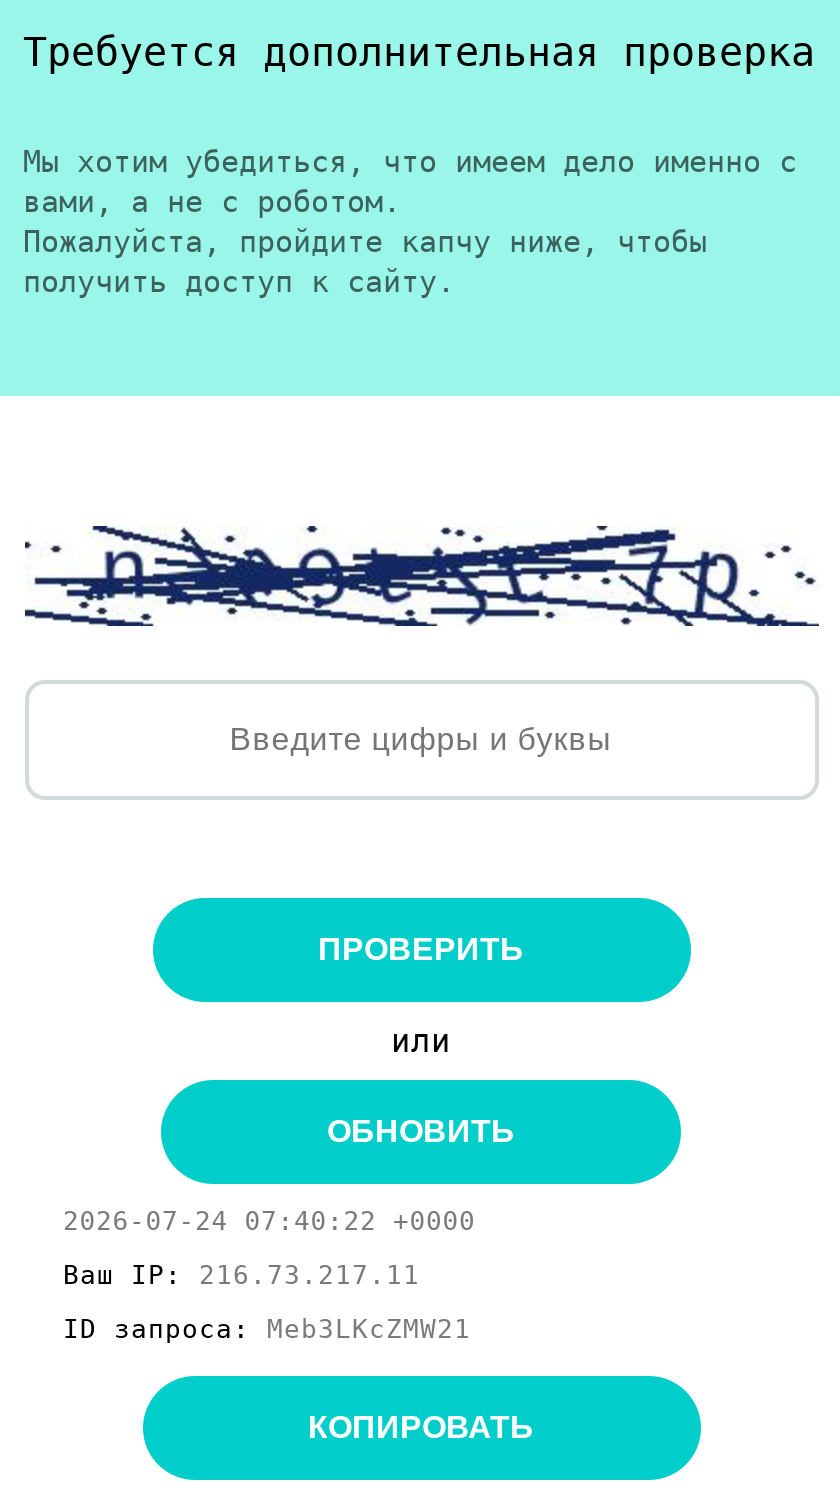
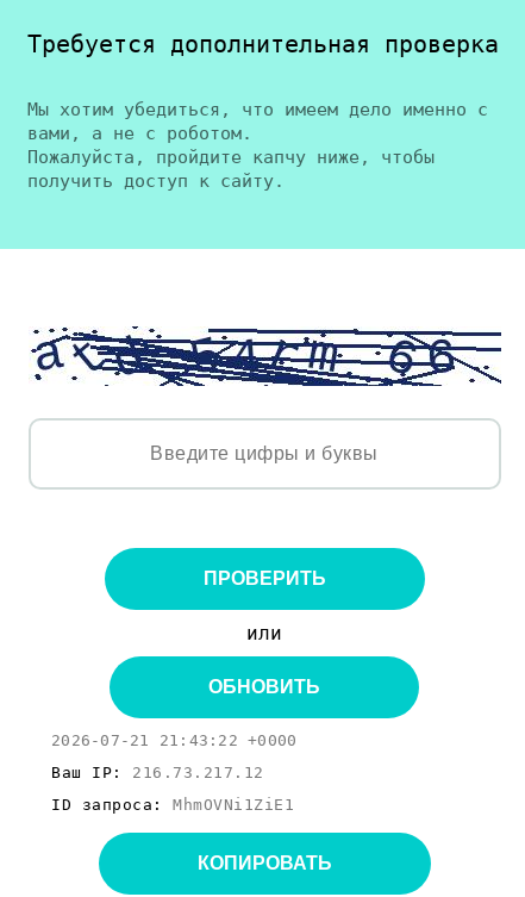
- [image]
+ [image]

- 2026-07-24 07:40:22 +0000
+ 2026-07-21 21:43:22 +0000

- Ваш IP: 216.73.217.11
+ Ваш IP: 216.73.217.12

- ID запроса: Meb3LKcZMW21
+ ID запроса: MhmOVNi1ZiE1
